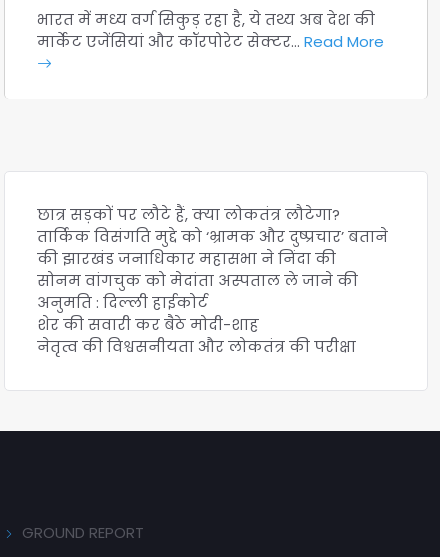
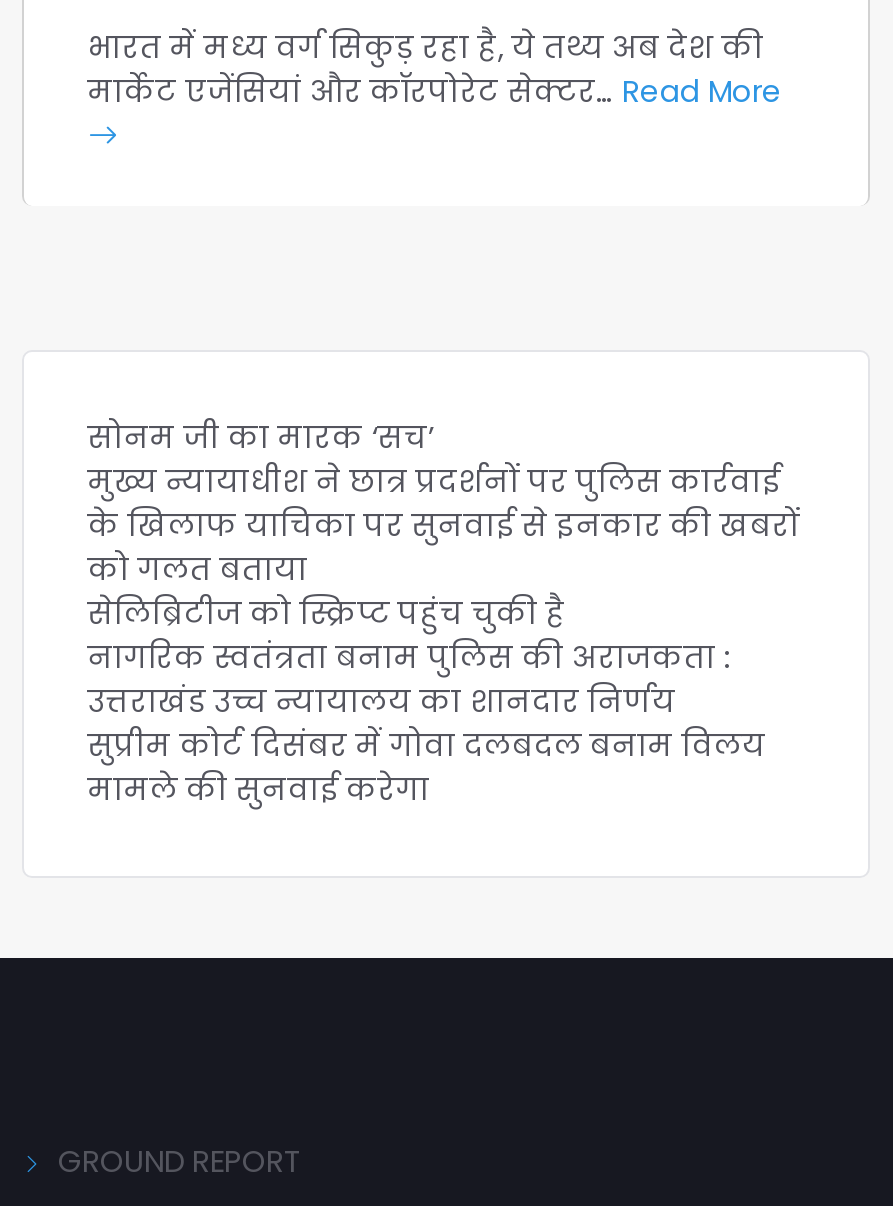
- छात्र सड़कों पर लौटे हैं, क्या लोकतंत्र लौटेगा?
- तार्किक विसंगति मुद्दे को ‘भ्रामक और दुष्प्रचार’ बताने
- की झारखंड जनाधिकार महासभा ने निंदा की
- सोनम वांगचुक को मेदांता अस्पताल ले जाने की
- अनुमति : दिल्ली हाईकोर्ट
- शेर की सवारी कर बैठे मोदी-शाह
- नेतृत्व की विश्वसनीयता और लोकतंत्र की परीक्षा
+ सोनम जी का मारक ‘सच’
+ मुख्य न्यायाधीश ने छात्र प्रदर्शनों पर पुलिस कार्रवाई
+ के खिलाफ याचिका पर सुनवाई से इनकार की खबरों
+ को गलत बताया
+ सेलिब्रिटीज को स्क्रिप्ट पहुंच चुकी है
+ नागरिक स्वतंत्रता बनाम पुलिस की अराजकता :
+ उत्तराखंड उच्च न्यायालय का शानदार निर्णय
+ सुप्रीम कोर्ट दिसंबर में गोवा दलबदल बनाम विलय
+ मामले की सुनवाई करेगा
